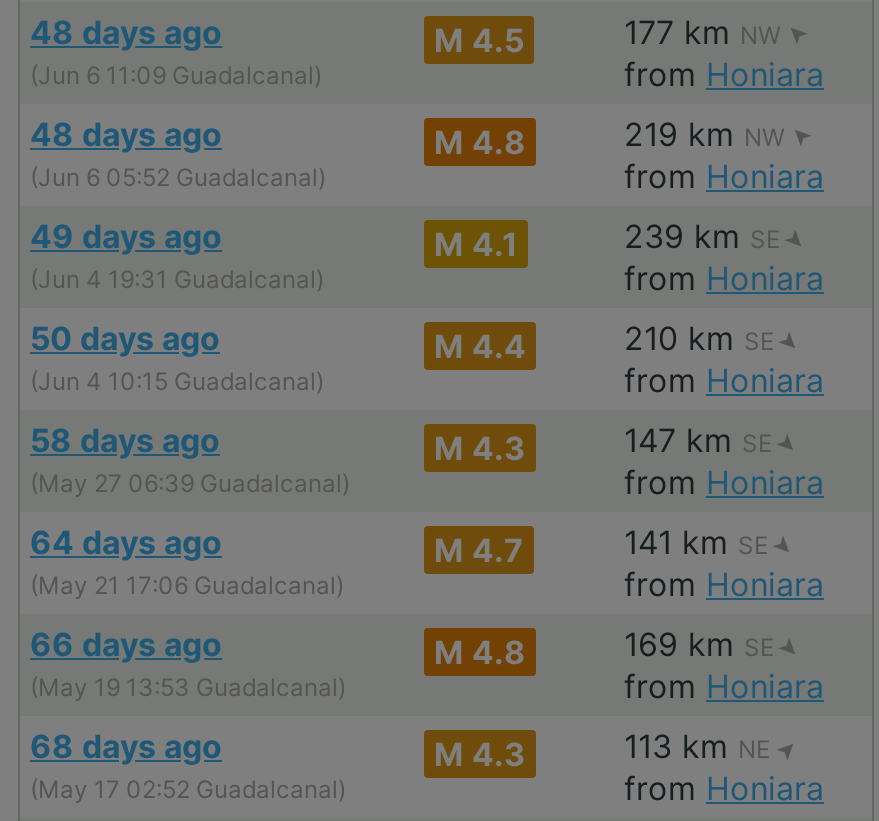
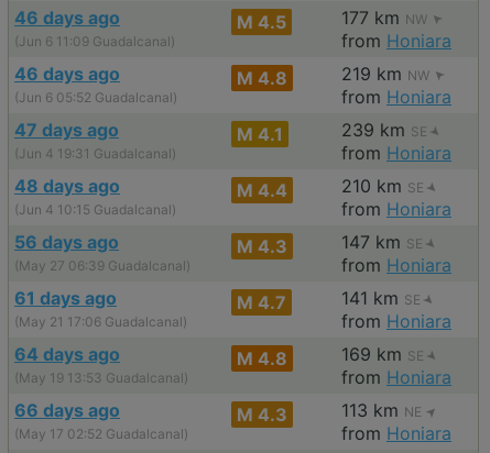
- 48 days ago
+ 46 days ago

- 48 days ago
+ 46 days ago

- 49 days ago
+ 47 days ago

- 50 days ago
+ 48 days ago

- 58 days ago
+ 56 days ago

- 64 days ago
+ 61 days ago

- 66 days ago
+ 64 days ago

- 68 days ago
+ 66 days ago
